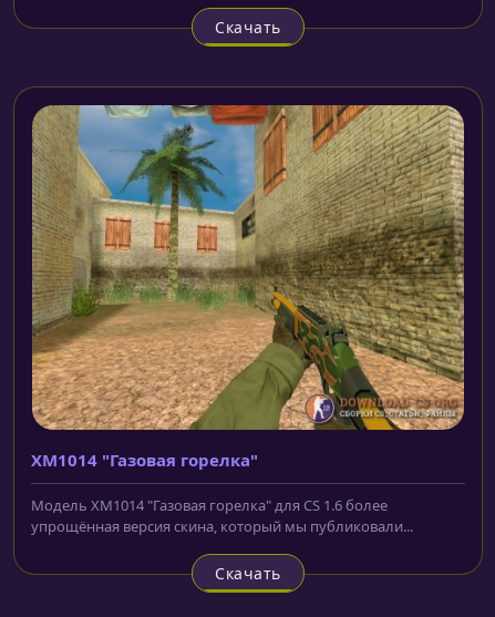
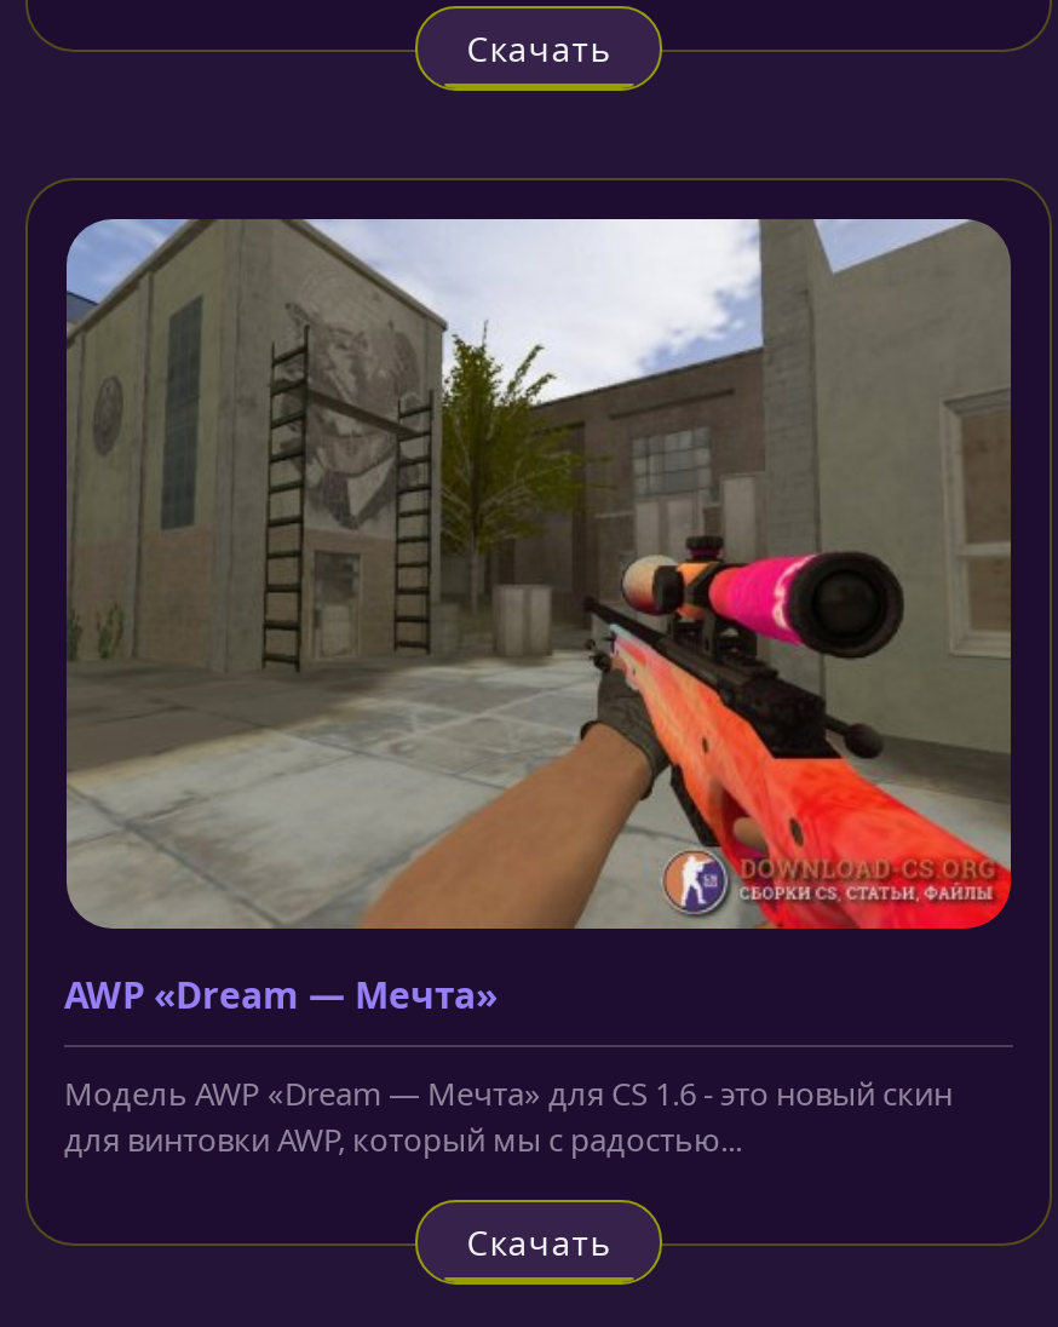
- [image]
- XM1014 "Газовая горелка"
+ [image]
+ AWP «Dream — Мечта»

- Модель XM1014 "Газовая горелка" для CS 1.6 более
- упрощённая версия скина, который мы публиковали...
+ Модель AWP «Dream — Мечта» для CS 1.6 - это новый скин
+ для винтовки AWP, который мы с радостью...
